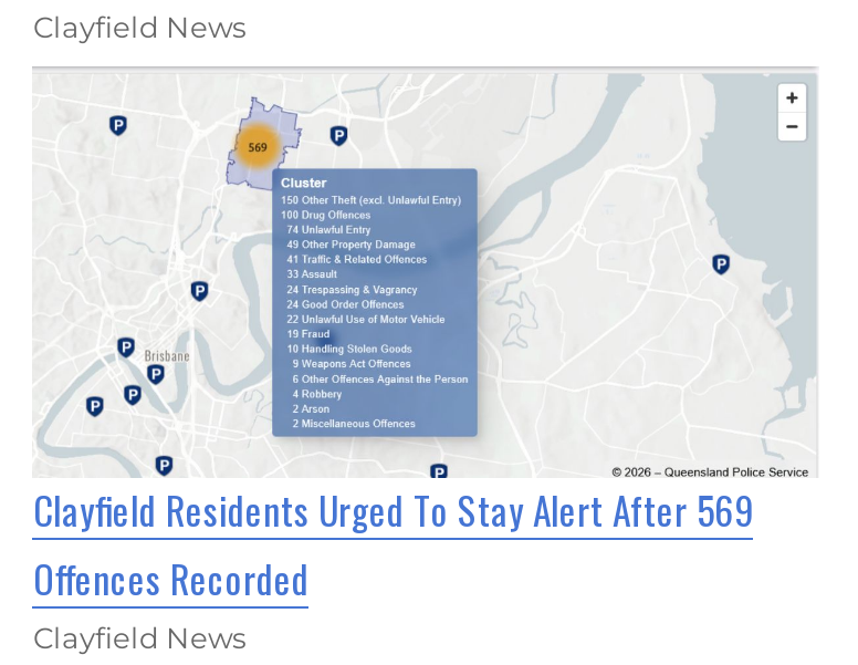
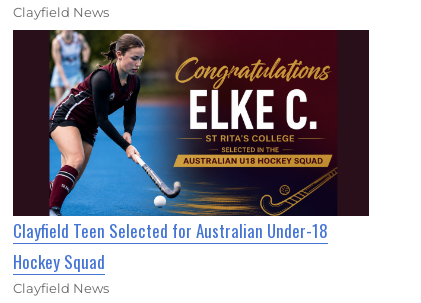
- [image]
- Clayfield Residents Urged To Stay Alert After 569
- Offences Recorded
+ [image]
+ Clayfield Teen Selected for Australian Under-18
+ Hockey Squad
